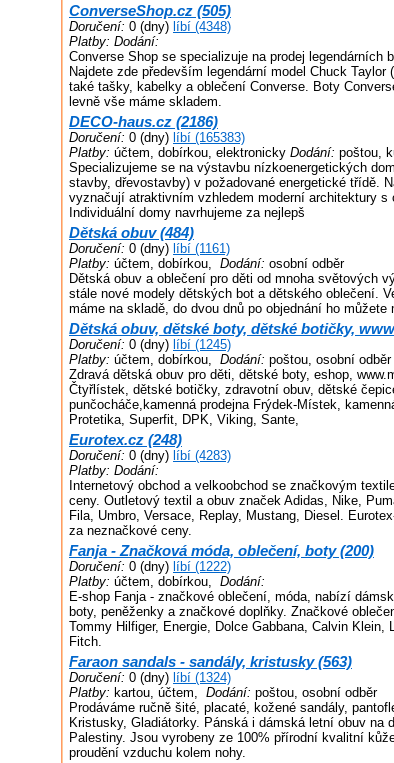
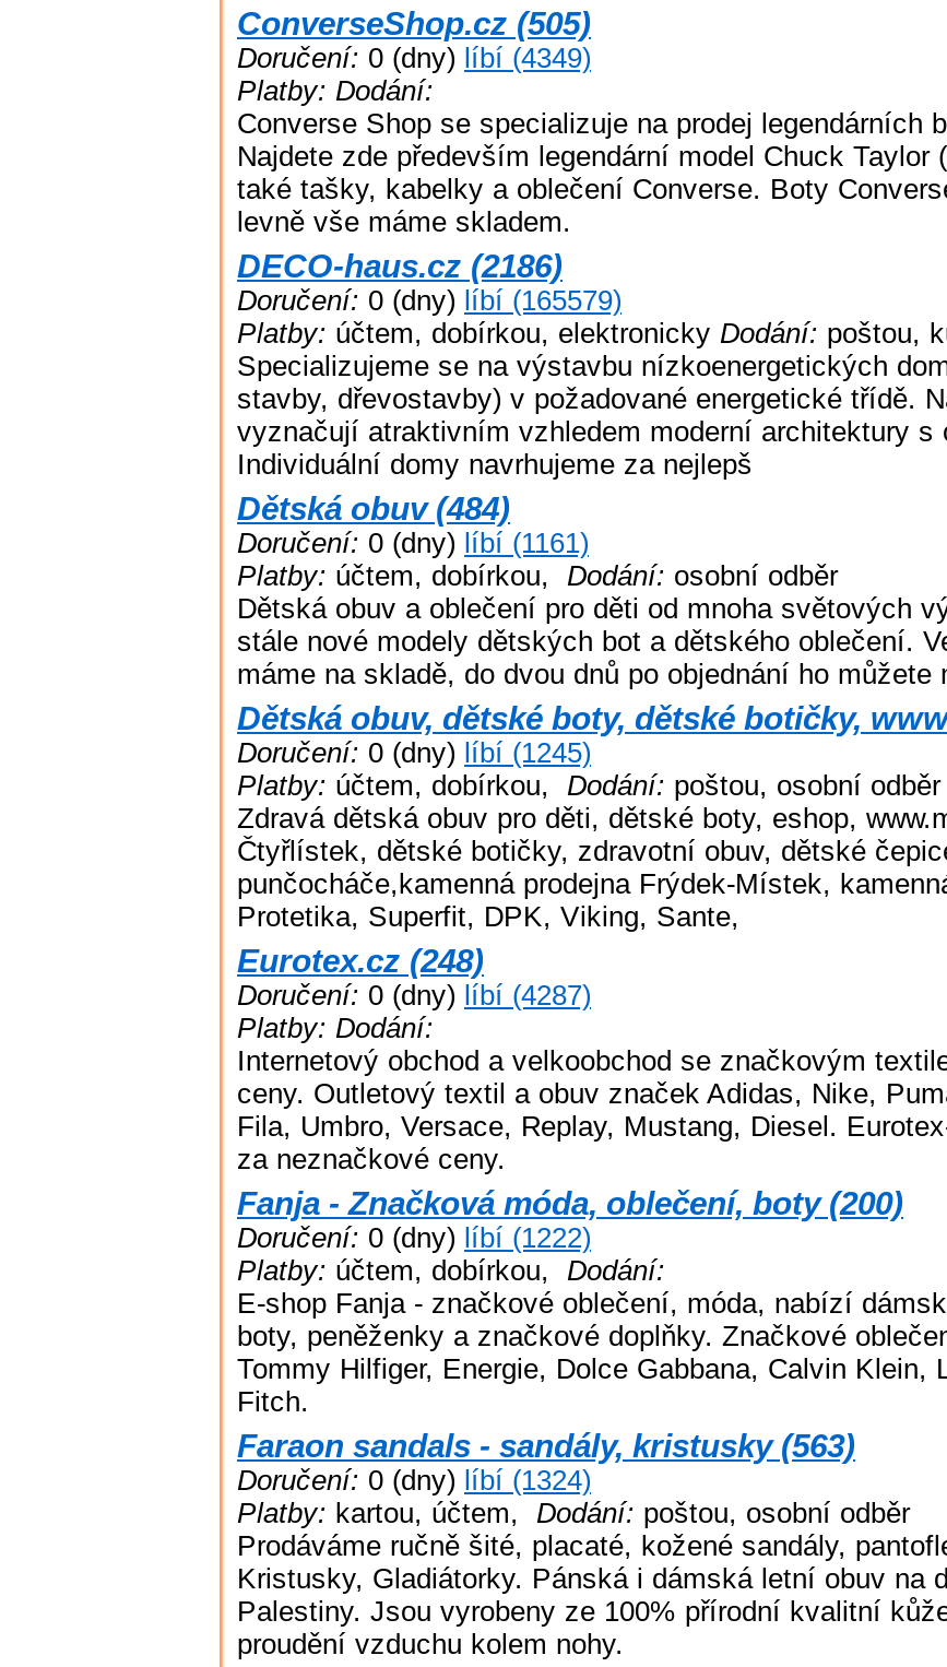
- Doručení: 0 (dny) líbí (4348)
+ Doručení: 0 (dny) líbí (4349)

- Doručení: 0 (dny) líbí (165383)
+ Doručení: 0 (dny) líbí (165579)

- Doručení: 0 (dny) líbí (4283)
+ Doručení: 0 (dny) líbí (4287)
